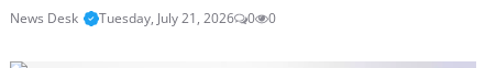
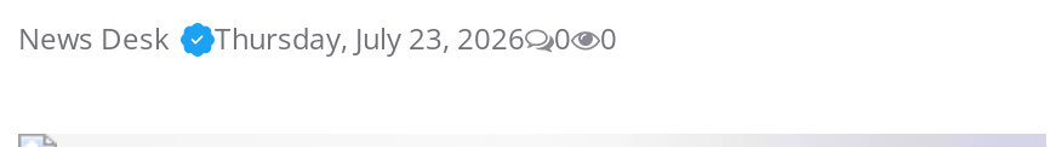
- Tuesday, July 21, 2026
+ Thursday, July 23, 2026
